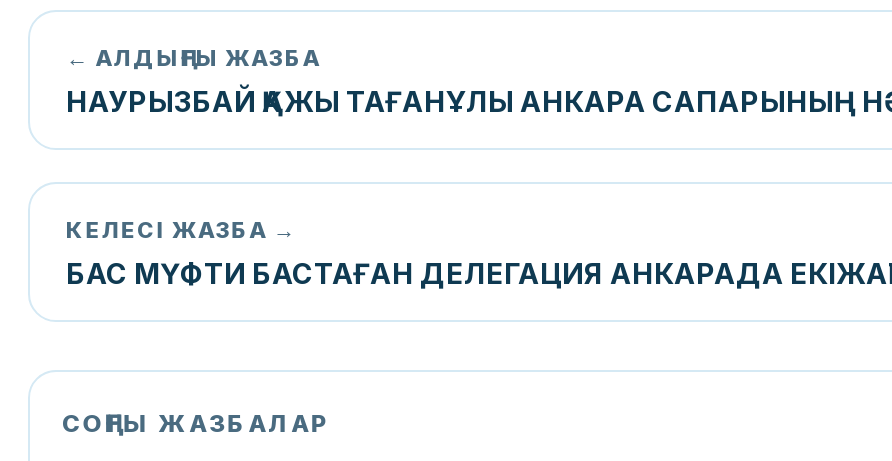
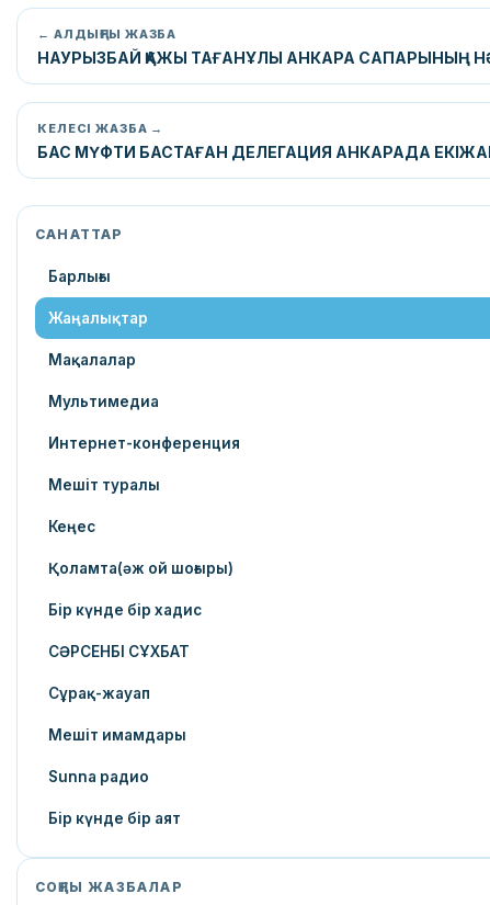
+ САНАТТАР
+ Барлығы
+ Жаңалықтар
+ Мақалалар
+ Мультимедиа
+ Интернет-конференция
+ Мешіт туралы
+ Кеңес
+ Қоламта(әж ой шоғыры)
+ Бір күнде бір хадис
+ СӘРСЕНБІ СҰХБАТ
+ Сұрақ-жауап
+ Мешіт имамдары
+ Sunna радио
+ Бір күнде бір аят
